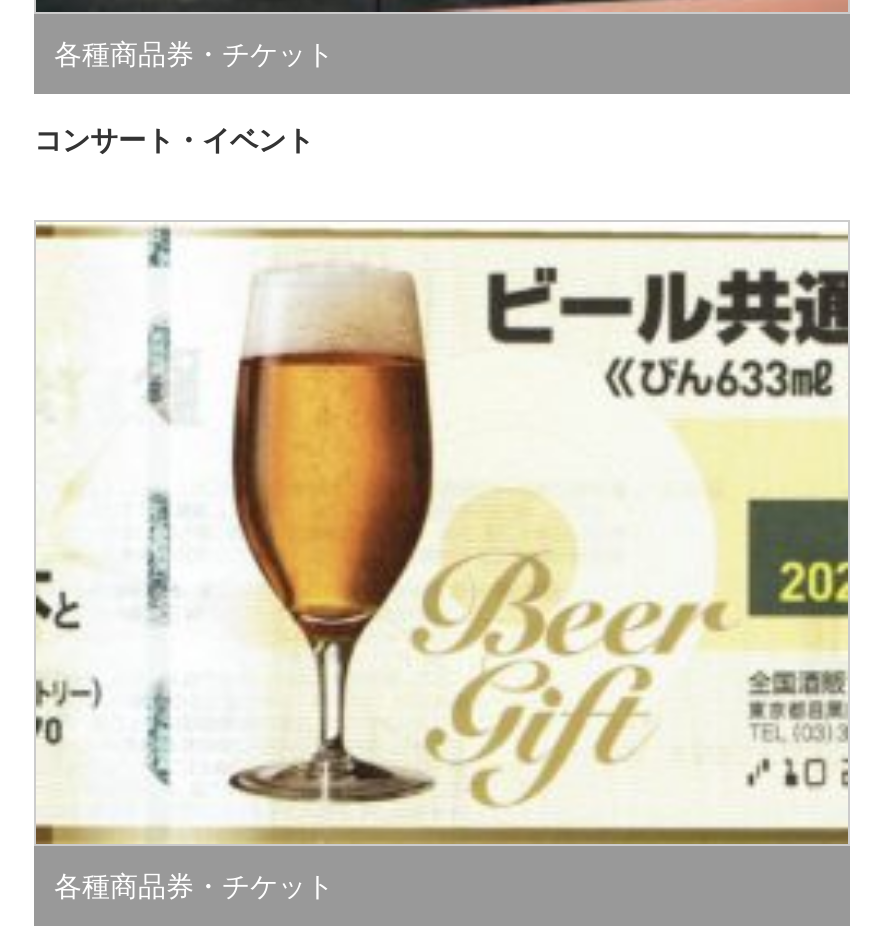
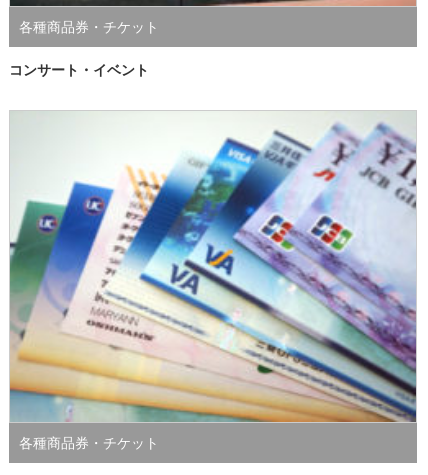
- [image]
+ [image]
